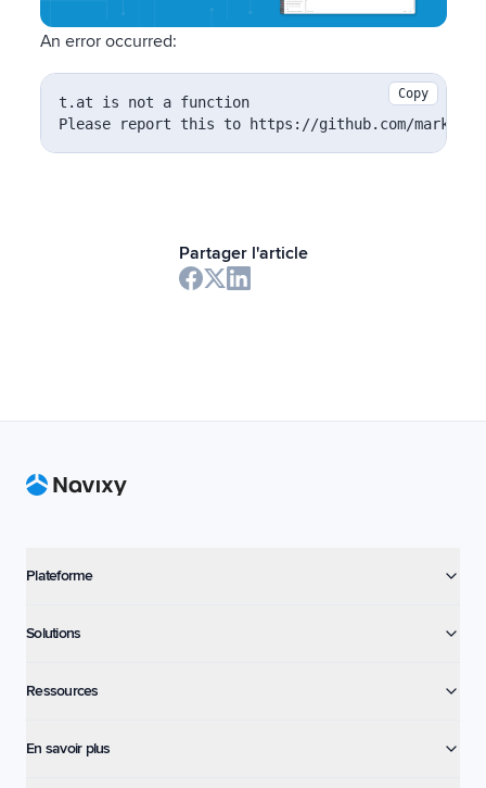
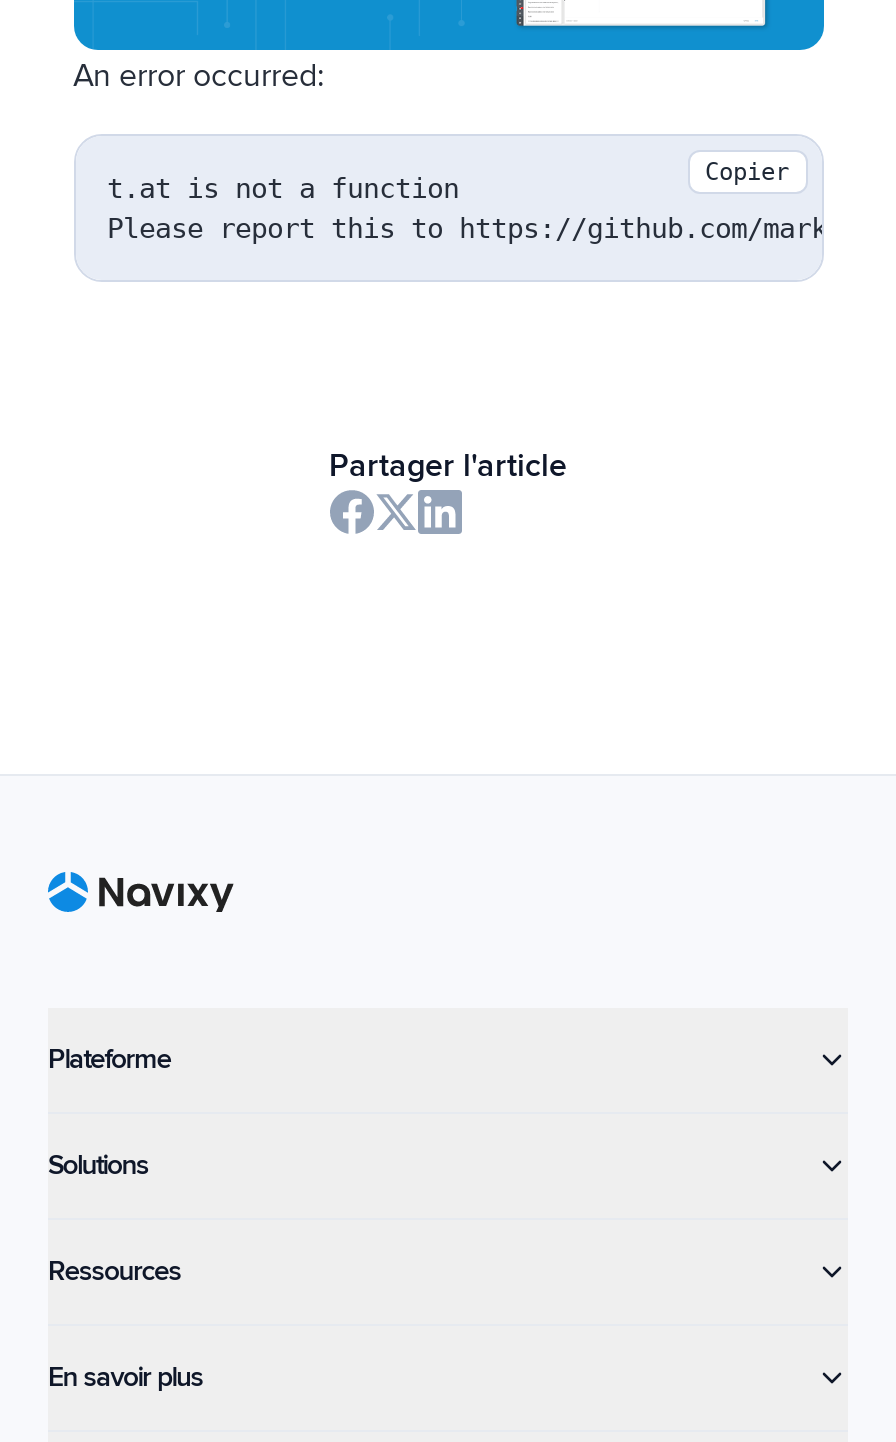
- Copy
+ Copier
